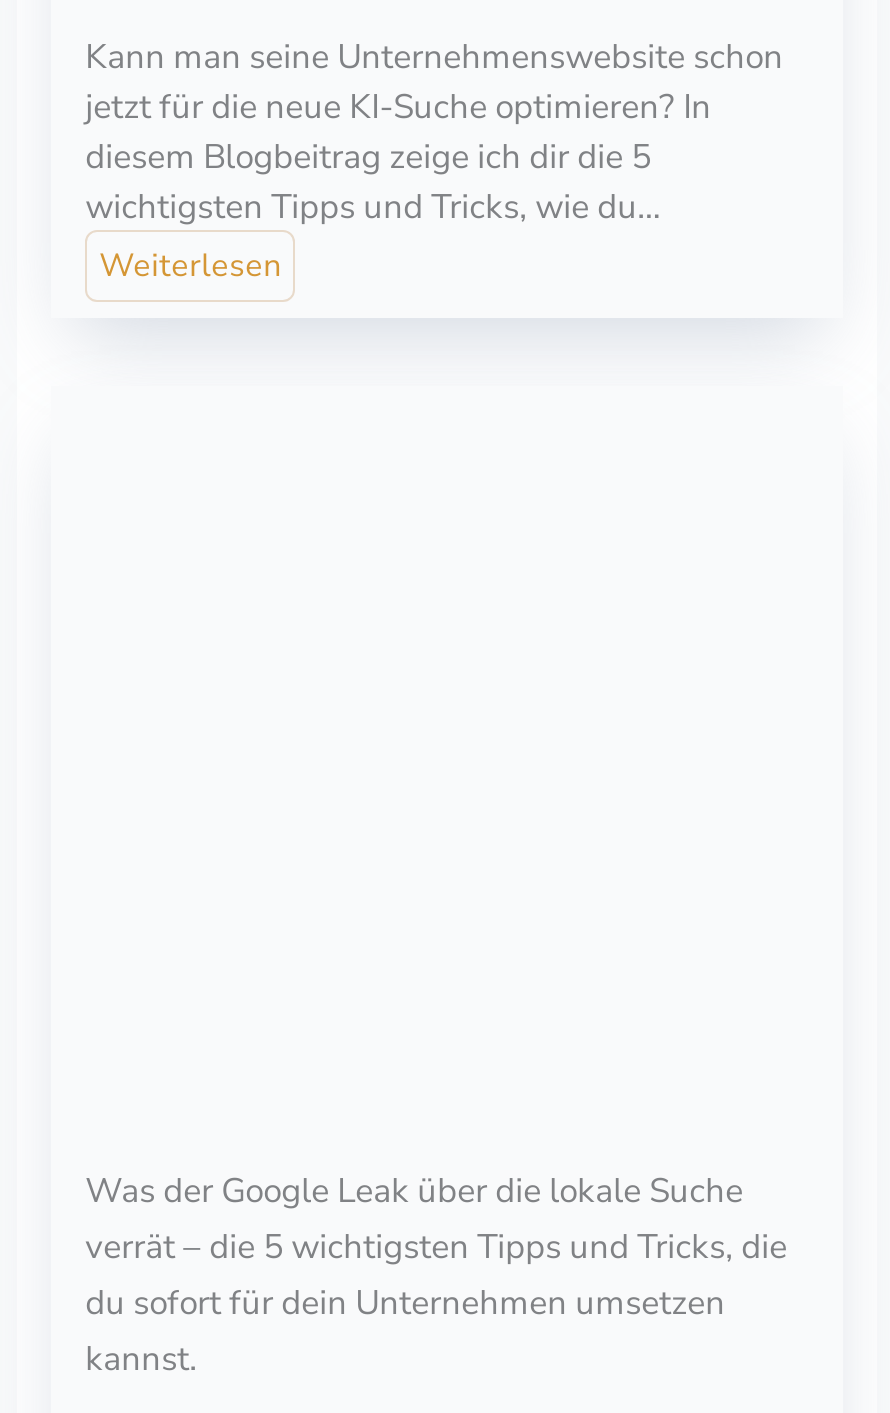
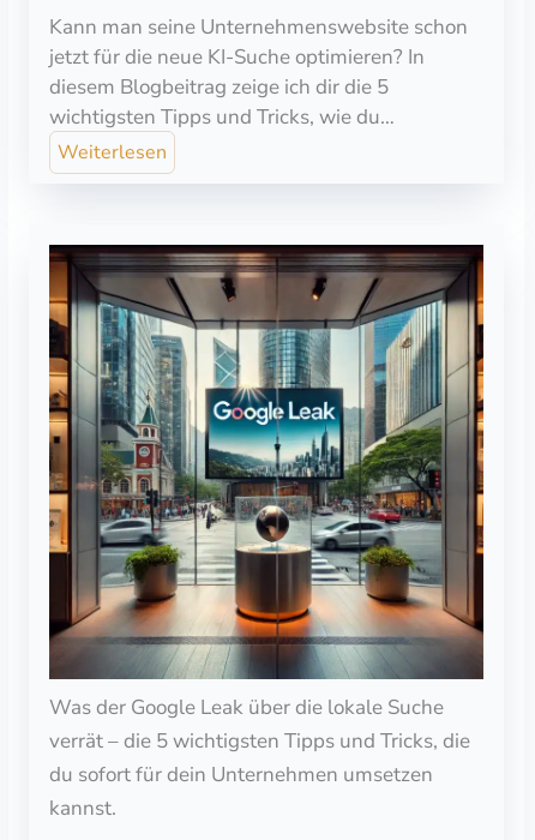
+ [image]
